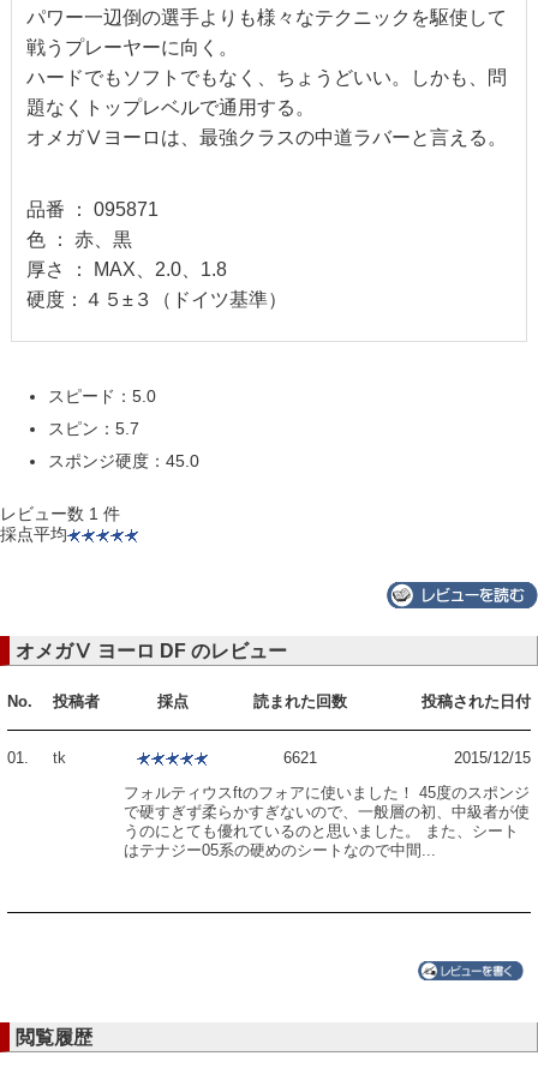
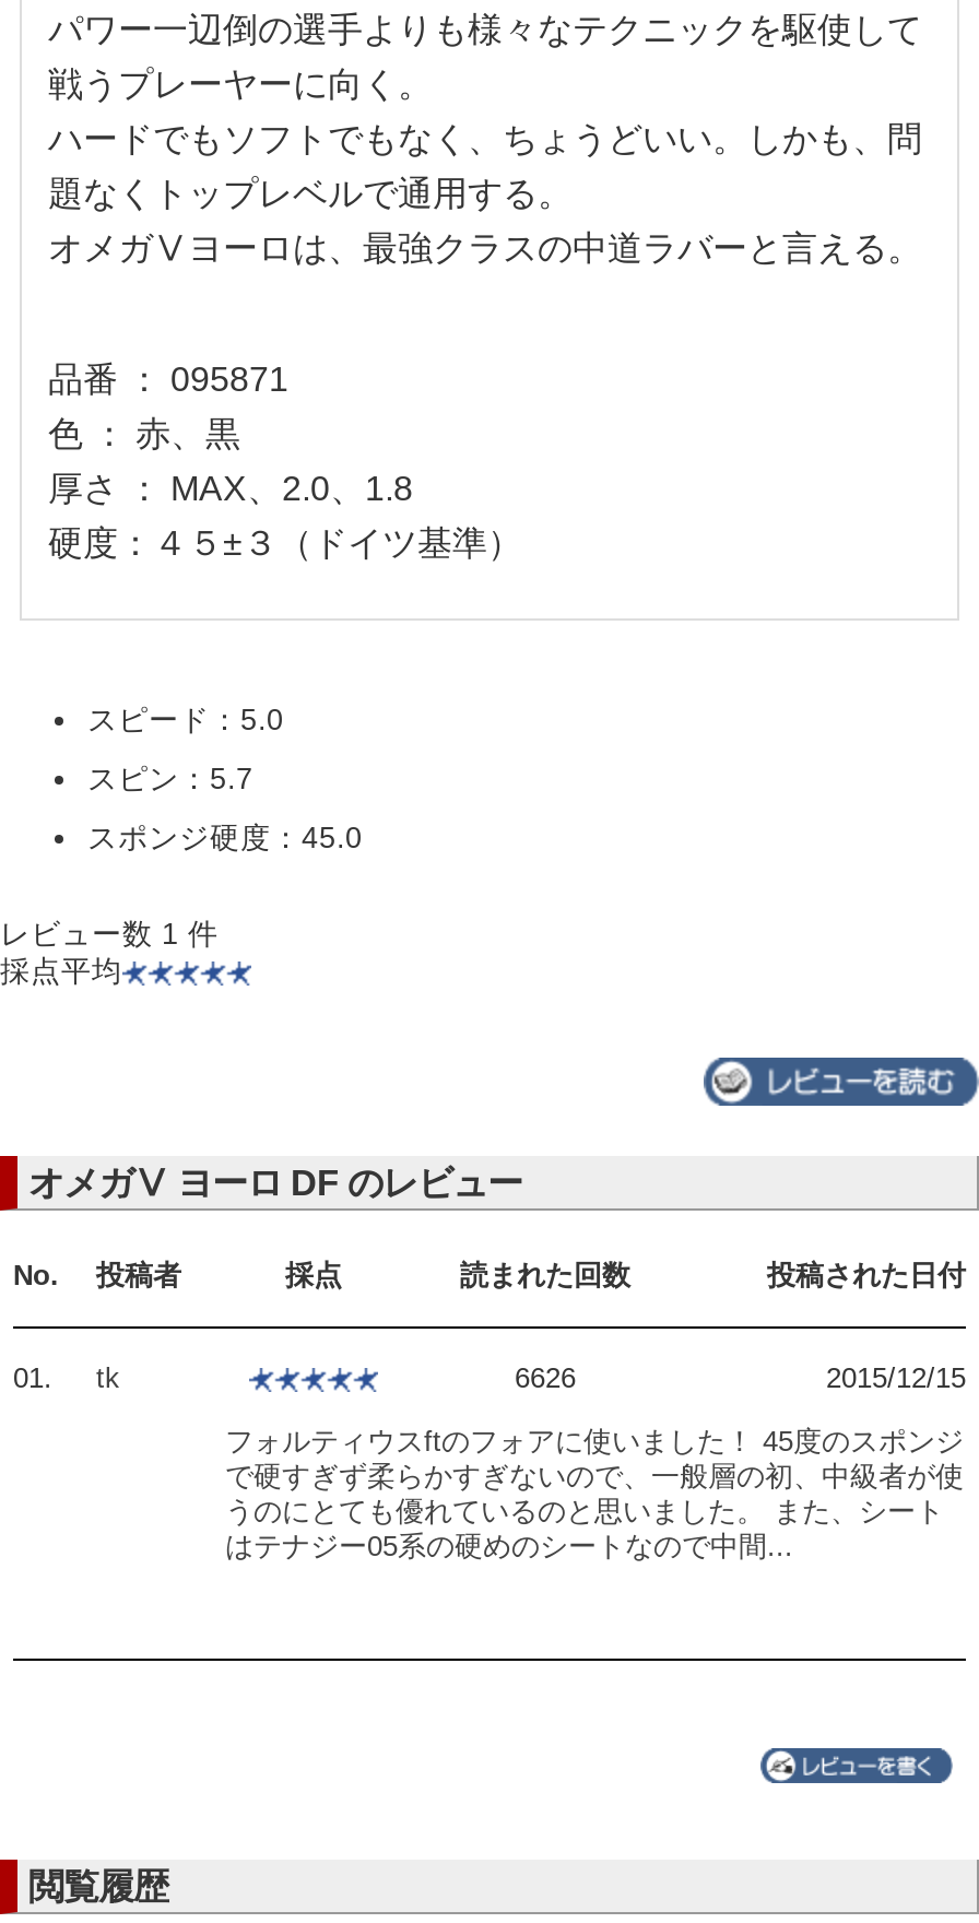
- 6621
+ 6626
